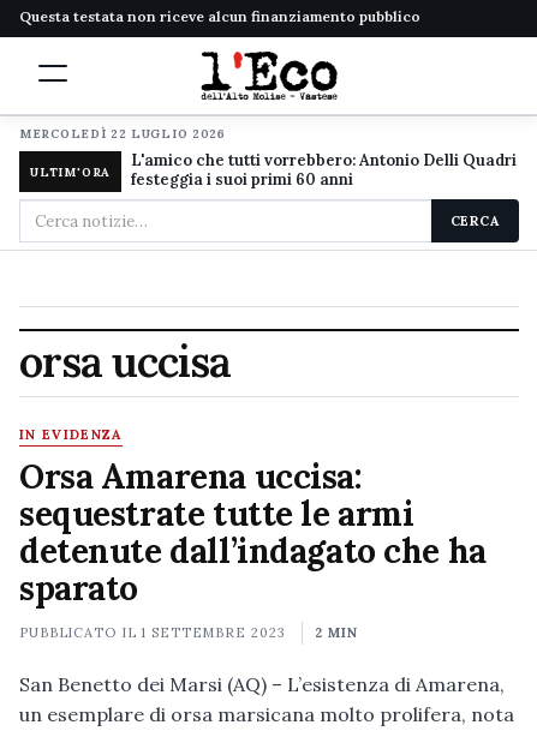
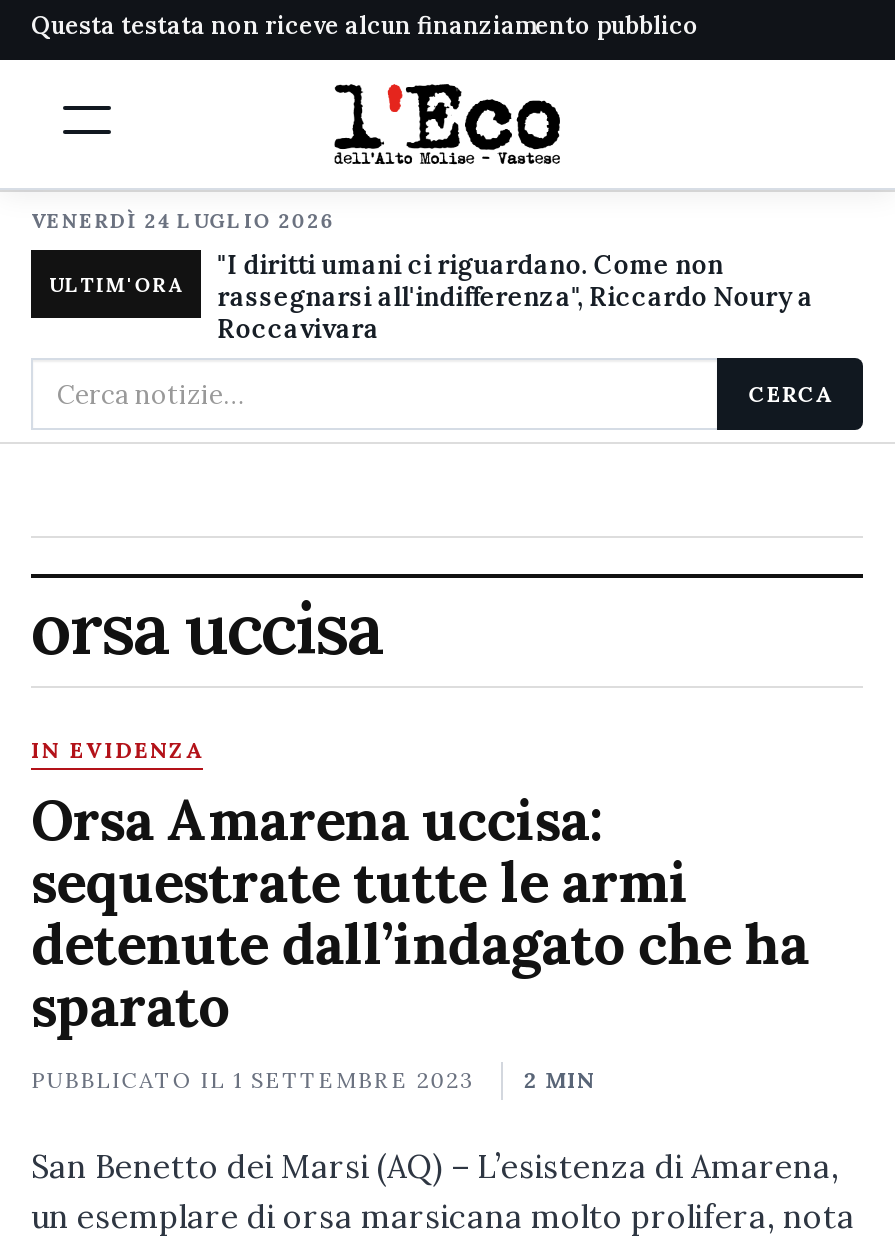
- MERCOLEDÌ 22 LUGLIO 2026
+ VENERDÌ 24 LUGLIO 2026

- L'amico che tutti vorrebbero: Antonio Delli Quadri
- festeggia i suoi primi 60 anni
+ "I diritti umani ci riguardano. Come non
+ rassegnarsi all'indifferenza", Riccardo Noury a
+ Roccavivara
